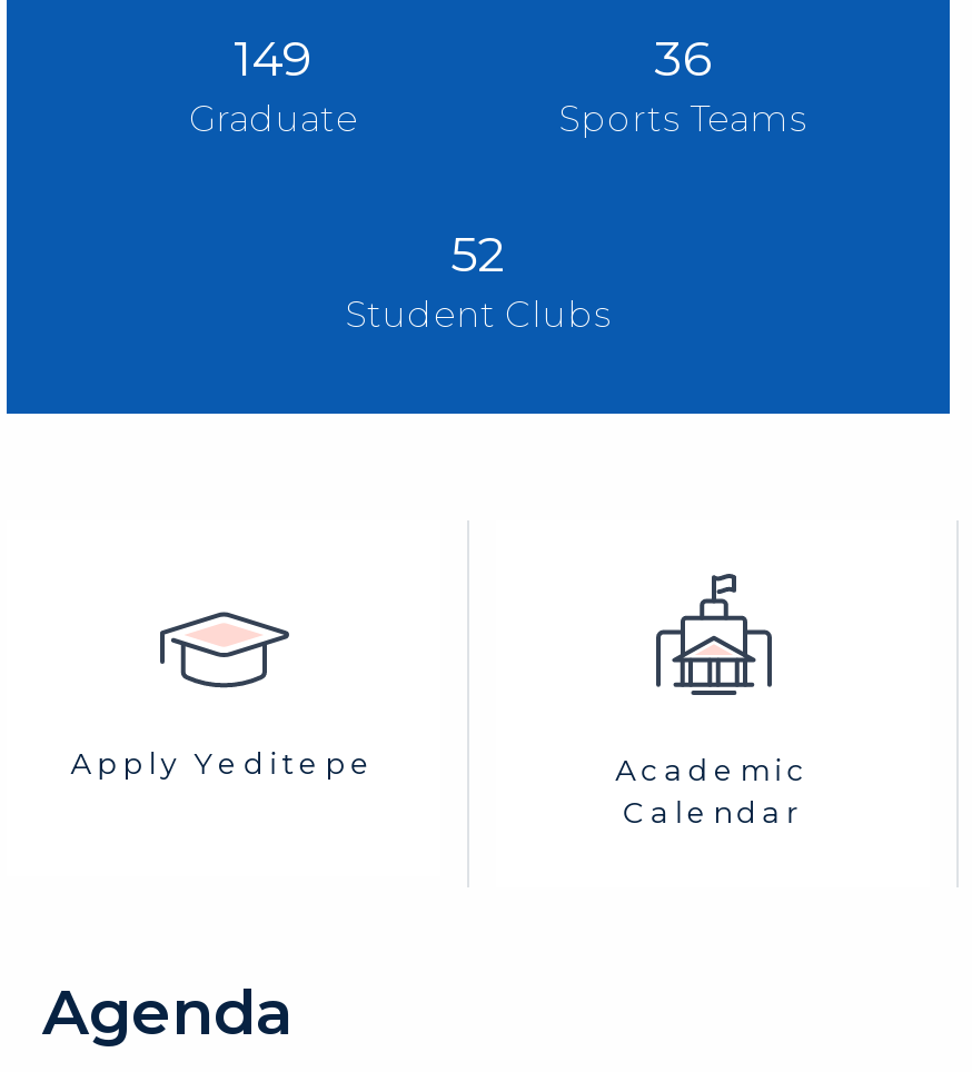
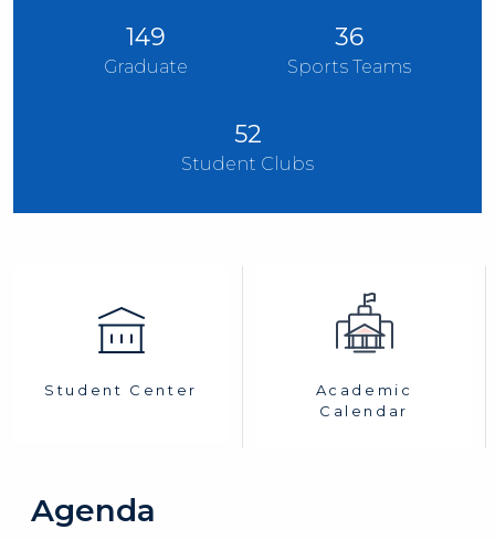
- [image]
- Apply Yeditepe
+ [image]
+ Student Center
